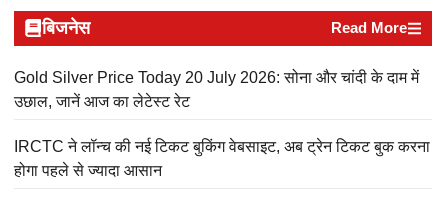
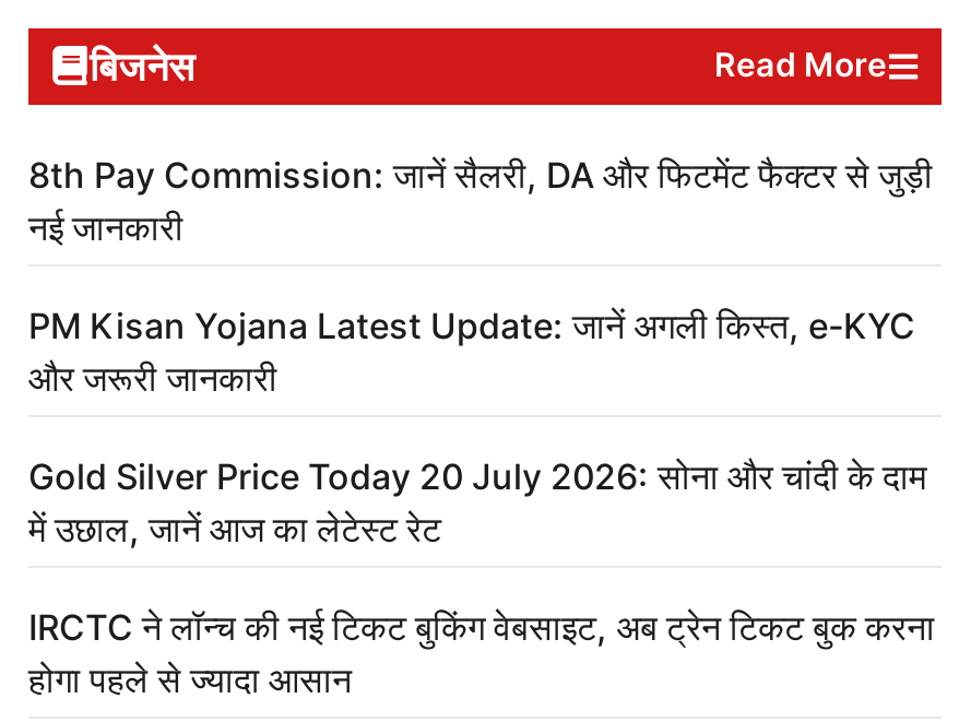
- Gold Silver Price Today 20 July 2026: सोना और चांदी के दाम में
- उछाल, जानें आज का लेटेस्ट रेट
+ 8th Pay Commission: जानें सैलरी, DA और फिटमेंट फैक्टर से जुड़ी
+ नई जानकारी
+ PM Kisan Yojana Latest Update: जानें अगली किस्त, e-KYC
+ और जरूरी जानकारी
+ Gold Silver Price Today 20 July 2026: सोना और चांदी के दाम
+ में उछाल, जानें आज का लेटेस्ट रेट
